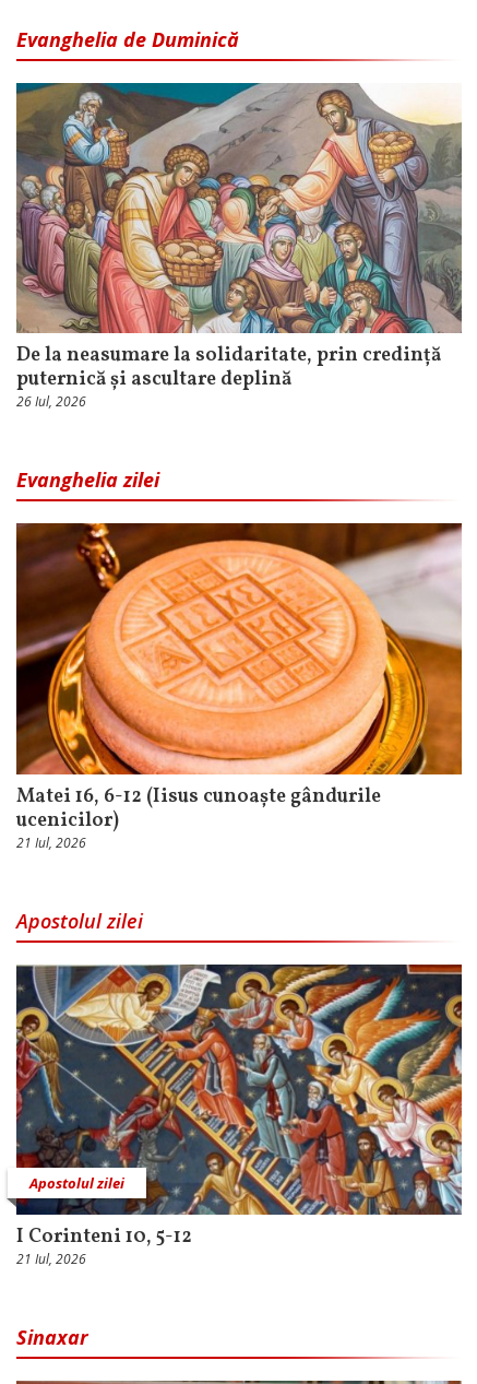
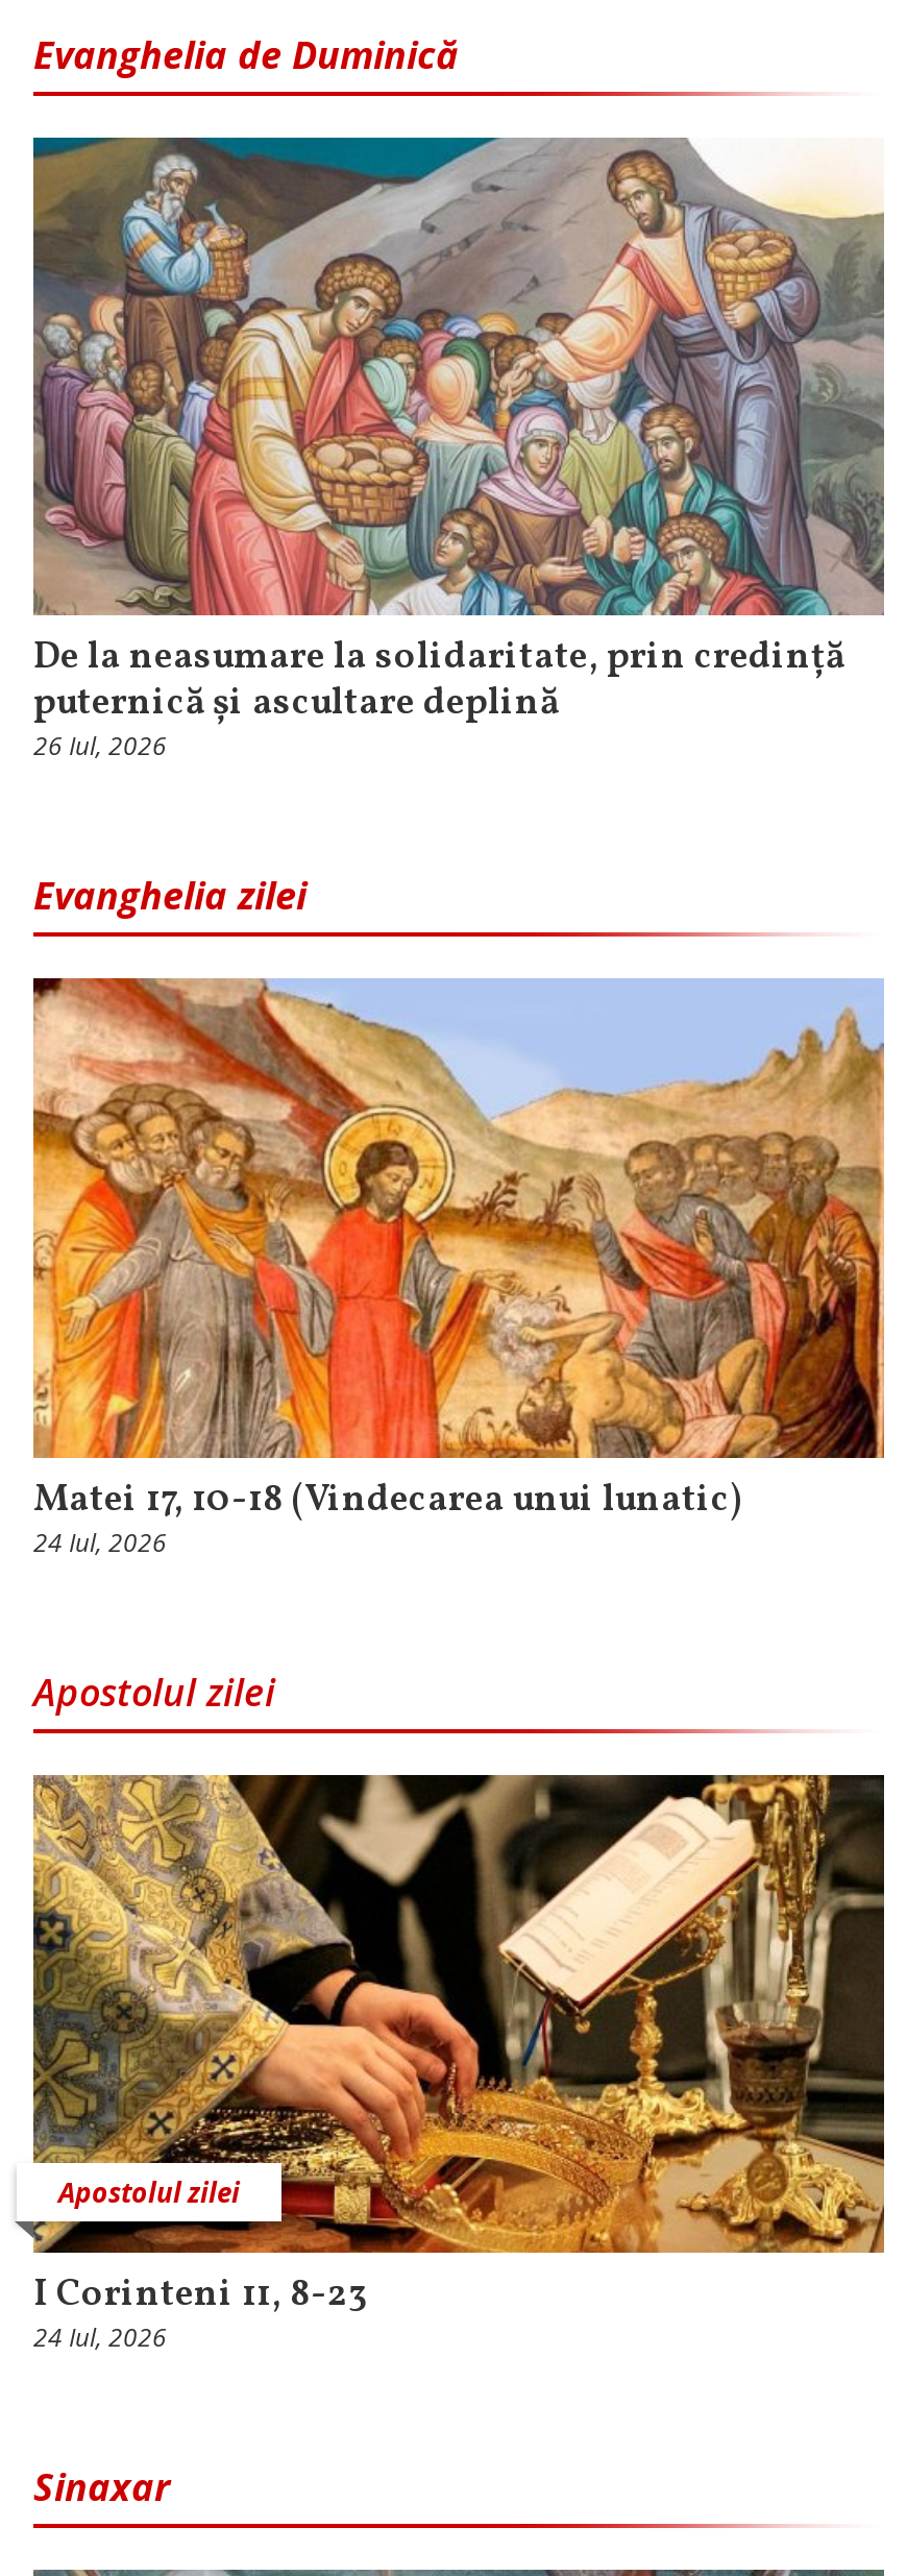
- [image]
- Matei 16, 6-12 (Iisus cunoaște gândurile
- ucenicilor)
- 21 Iul, 2026
+ [image]
+ Matei 17, 10-18 (Vindecarea unui lunatic)
+ 24 Iul, 2026

- [image]
- I Corinteni 10, 5-12
+ [image]
+ I Corinteni 11, 8-23

- 21 Iul, 2026
+ 24 Iul, 2026
